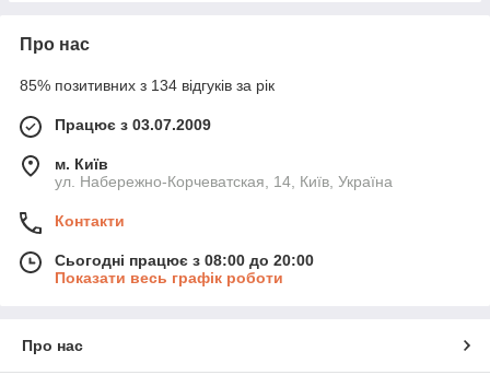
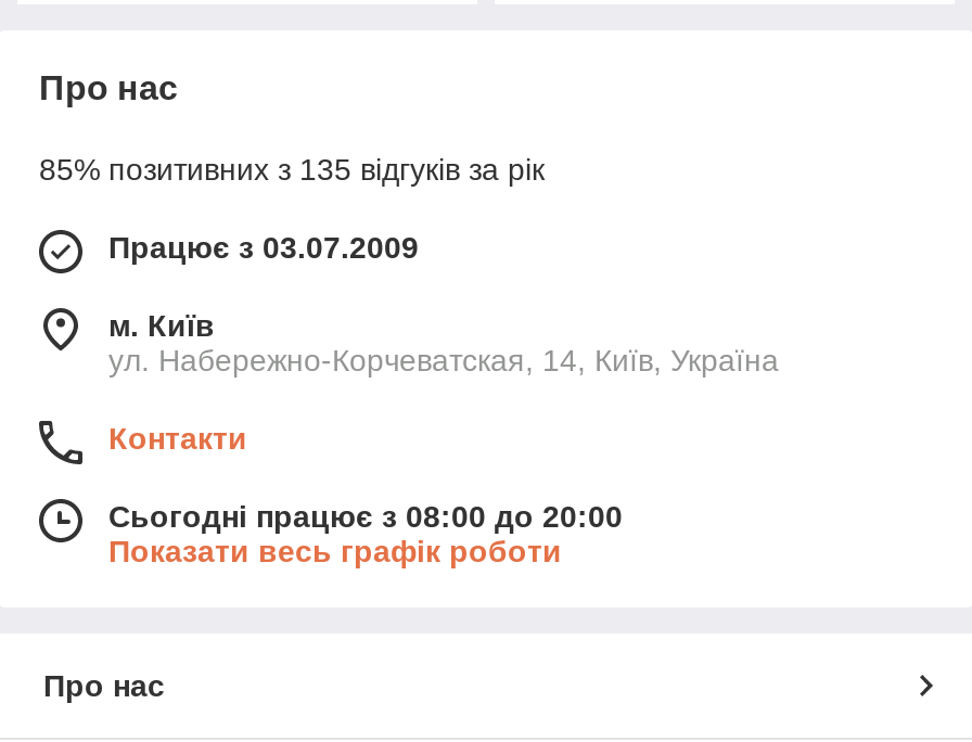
- 85% позитивних з 134 відгуків за рік
+ 85% позитивних з 135 відгуків за рік
